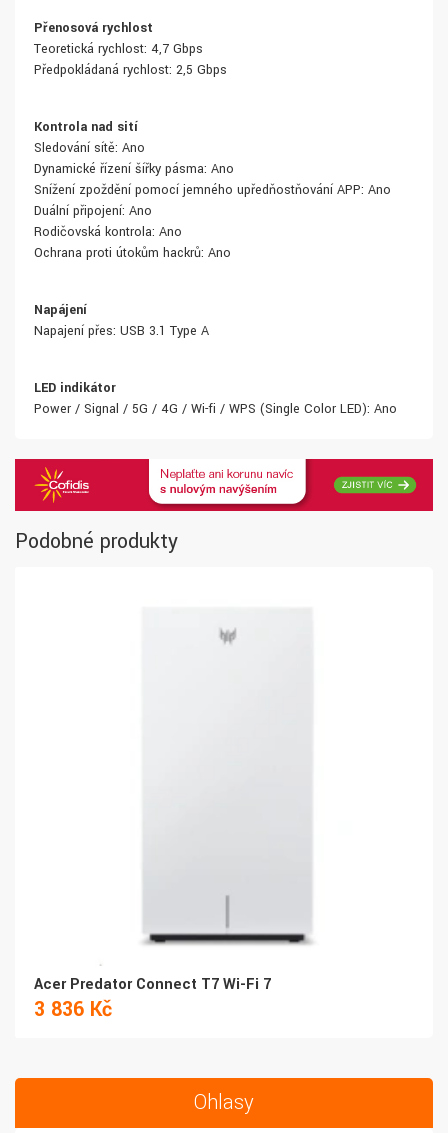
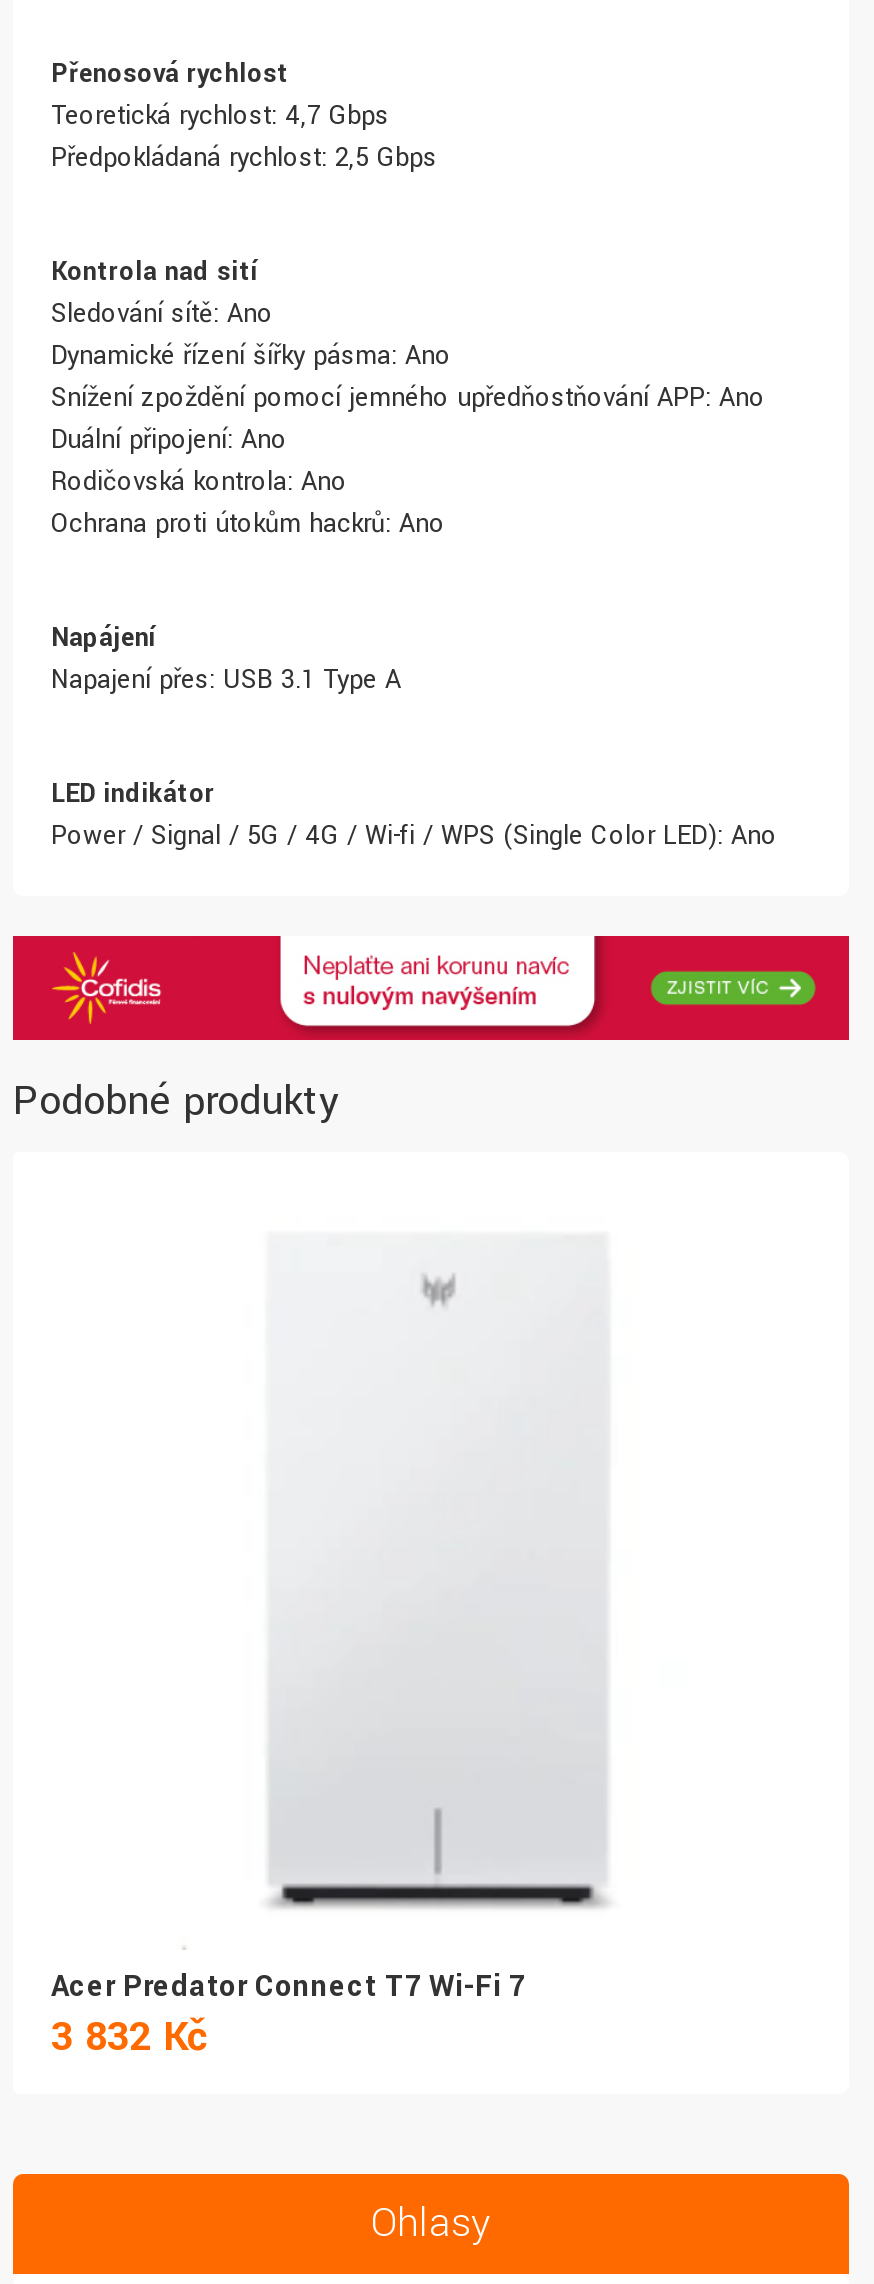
- 3 836 Kč
+ 3 832 Kč
